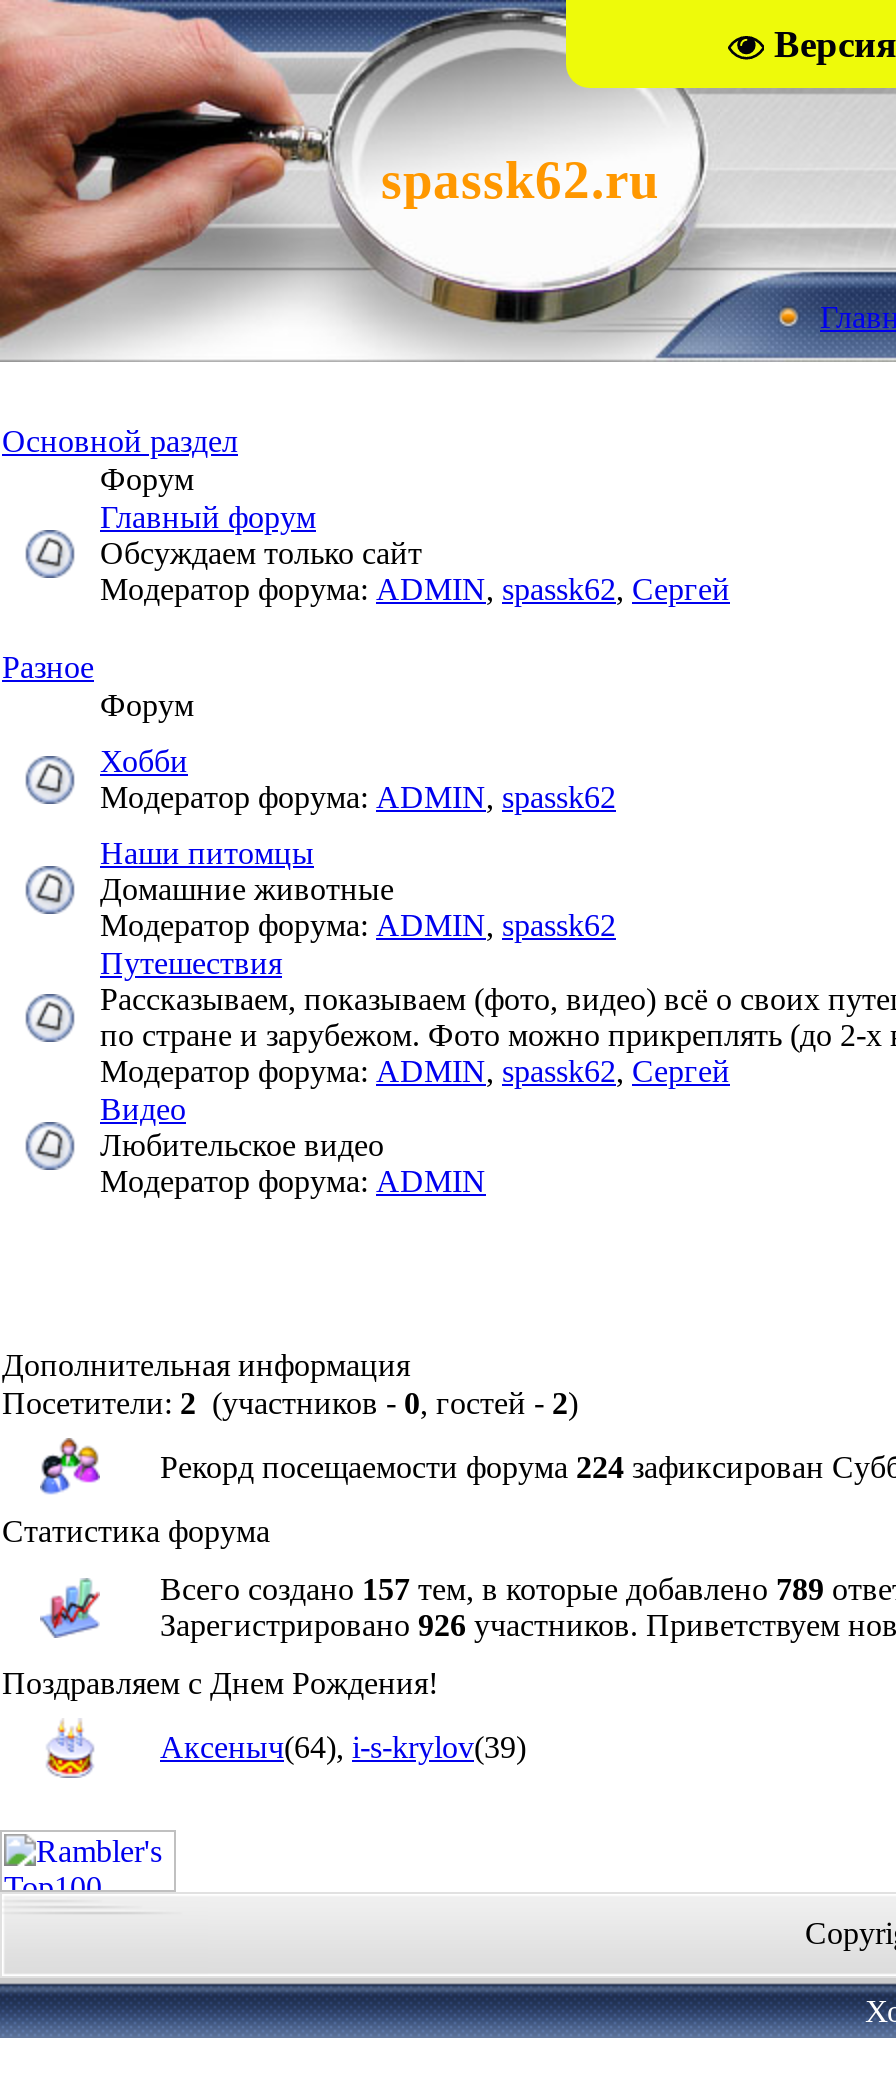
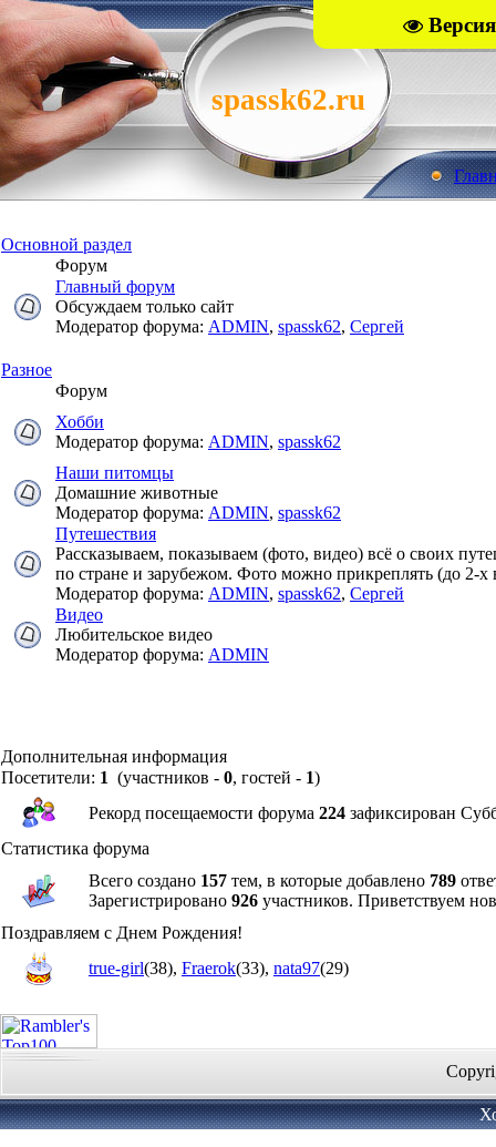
- Посетители: 2 (участников - 0, гостей - 2)
+ Посетители: 1 (участников - 0, гостей - 1)

- Аксеныч(64), i-s-krylov(39)
+ true-girl(38), Fraerok(33), nata97(29)
